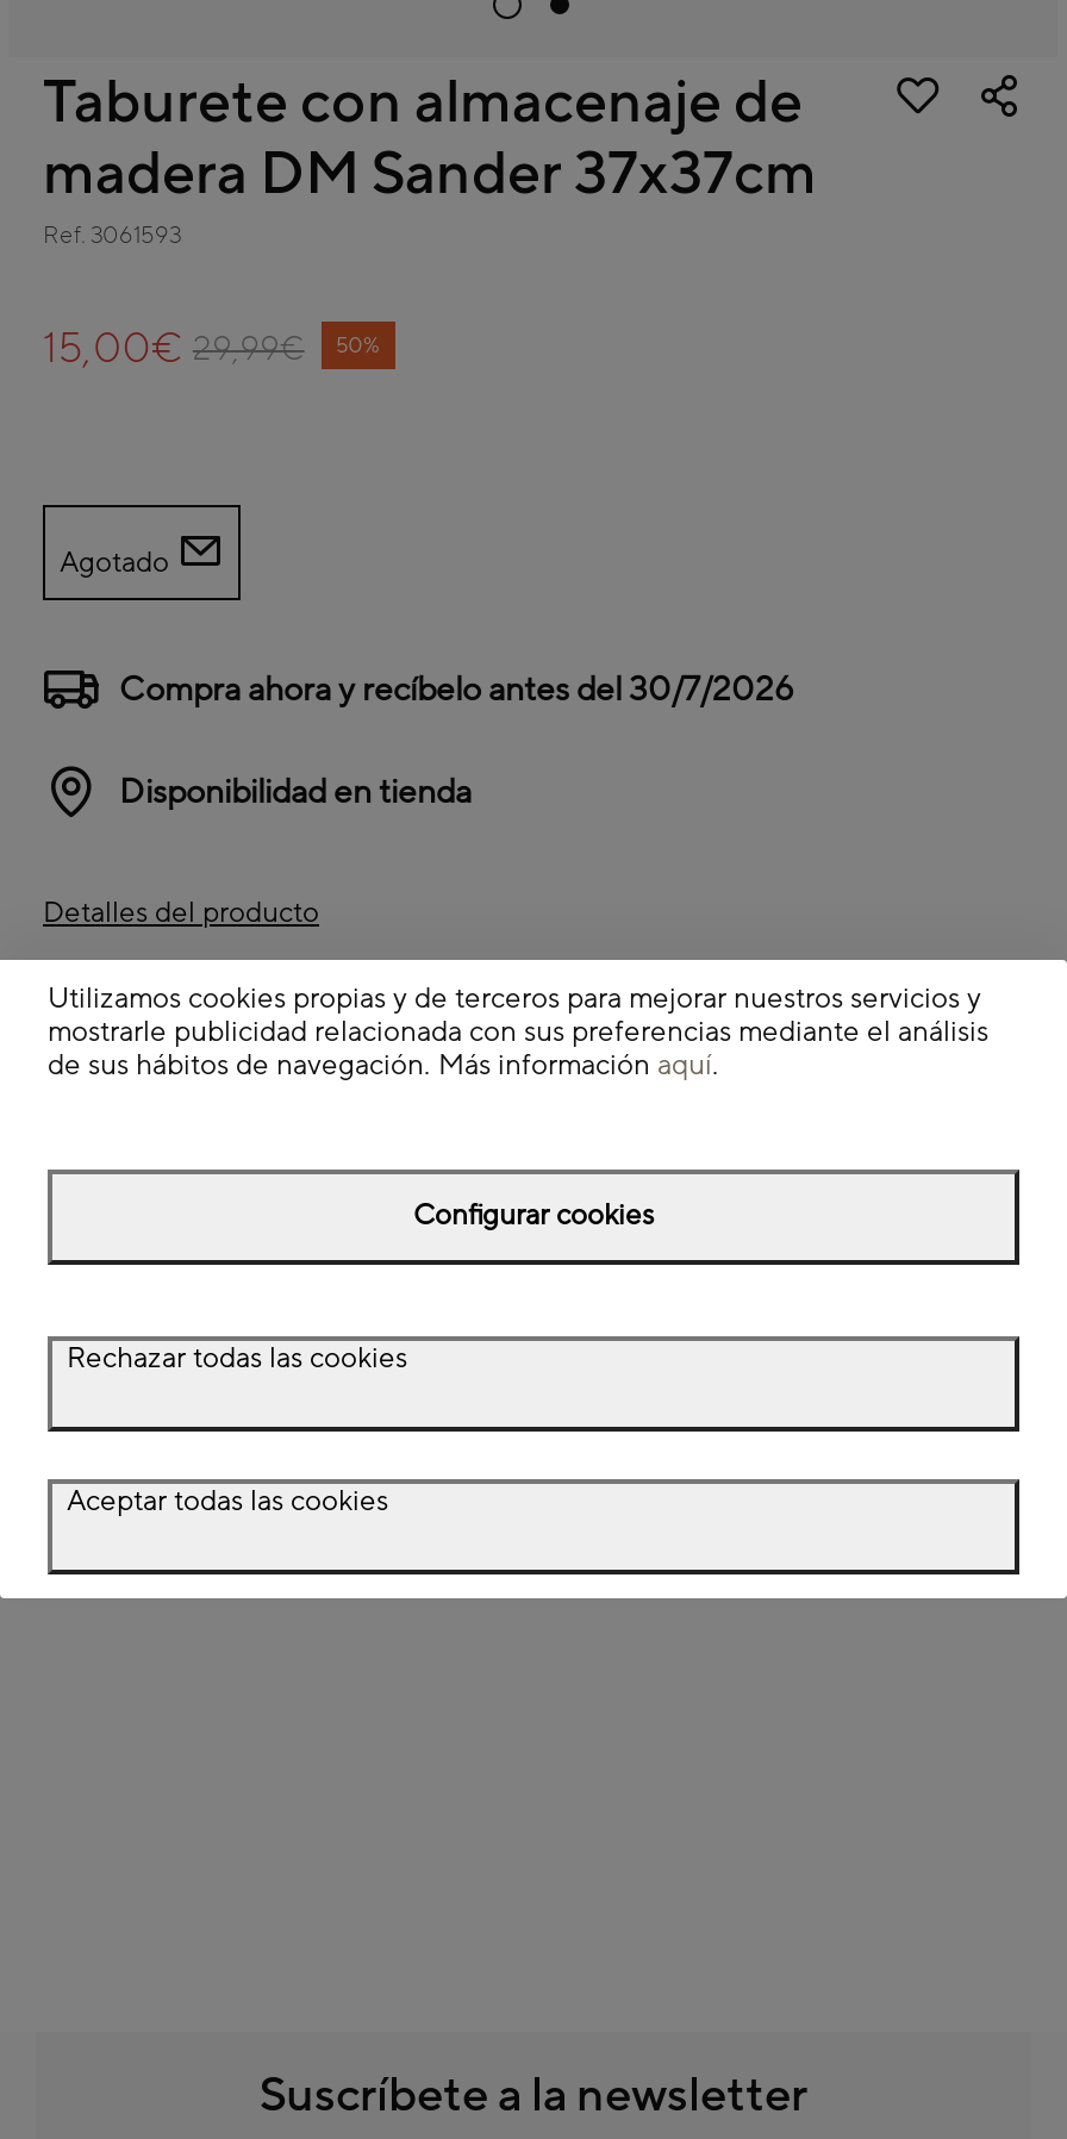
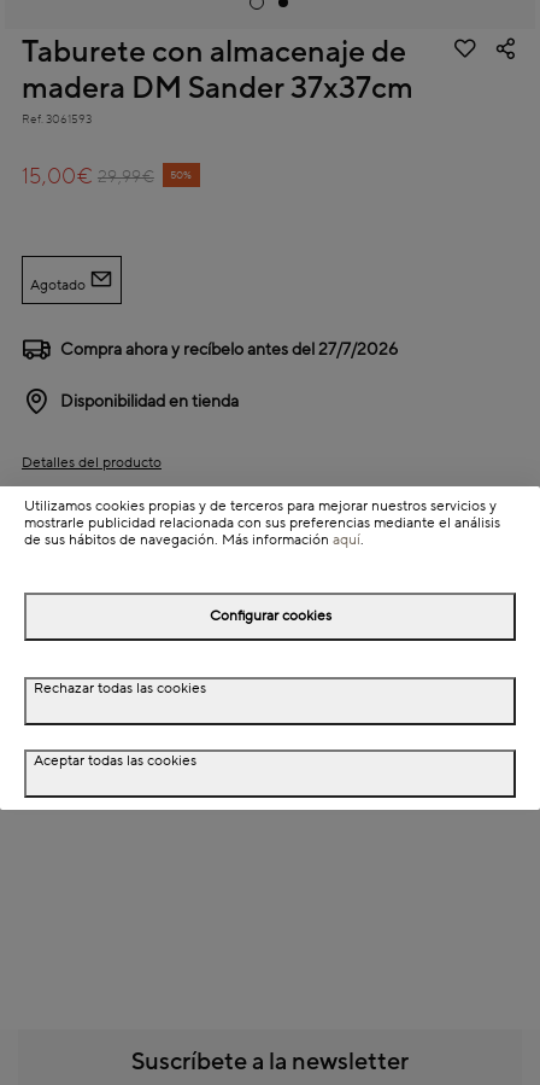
- Compra ahora y recíbelo antes del 30/7/2026
+ Compra ahora y recíbelo antes del 27/7/2026
